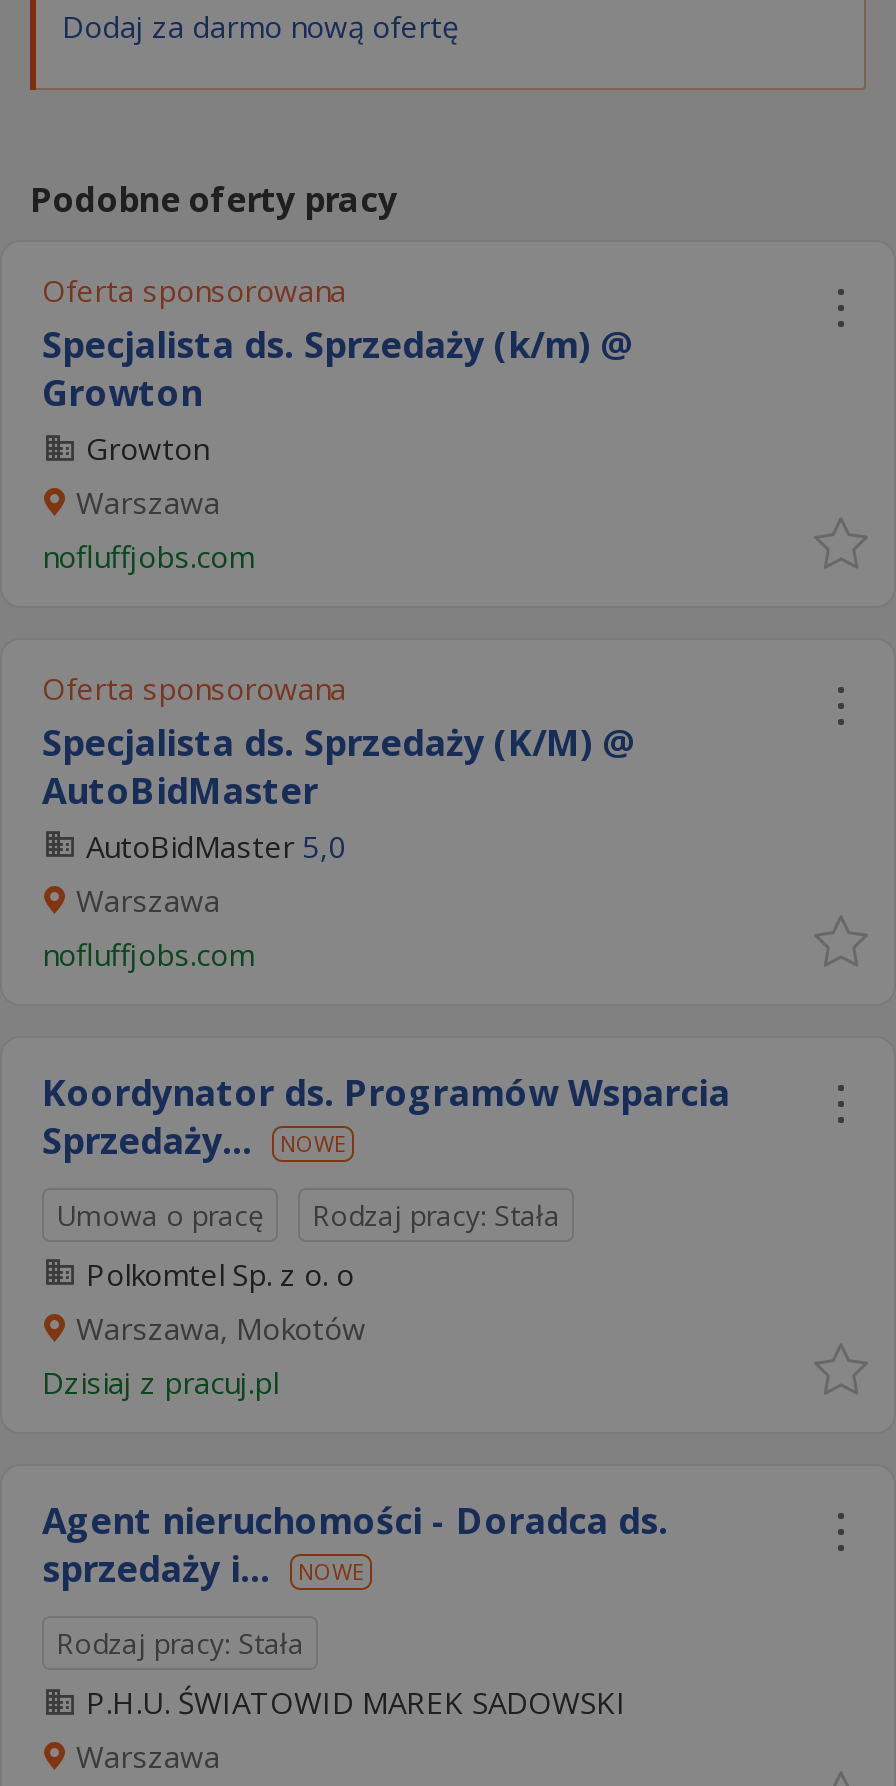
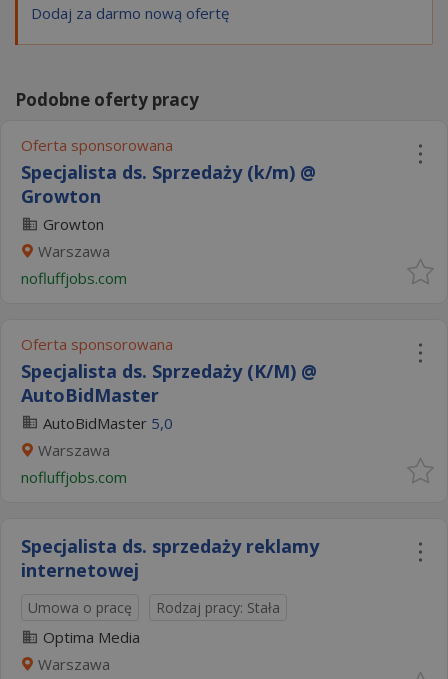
- Koordynator ds. Programów Wsparcia
- Sprzedaży...
- NOWE
+ Specjalista ds. sprzedaży reklamy
+ internetowej

- Polkomtel Sp. z o. o
- Warszawa, Mokotów
- Dzisiaj z pracuj.pl
- Agent nieruchomości - Doradca ds.
- sprzedaży i...
- NOWE
- Rodzaj pracy: Stała
- P.H.U. ŚWIATOWID MAREK SADOWSKI
+ Optima Media
